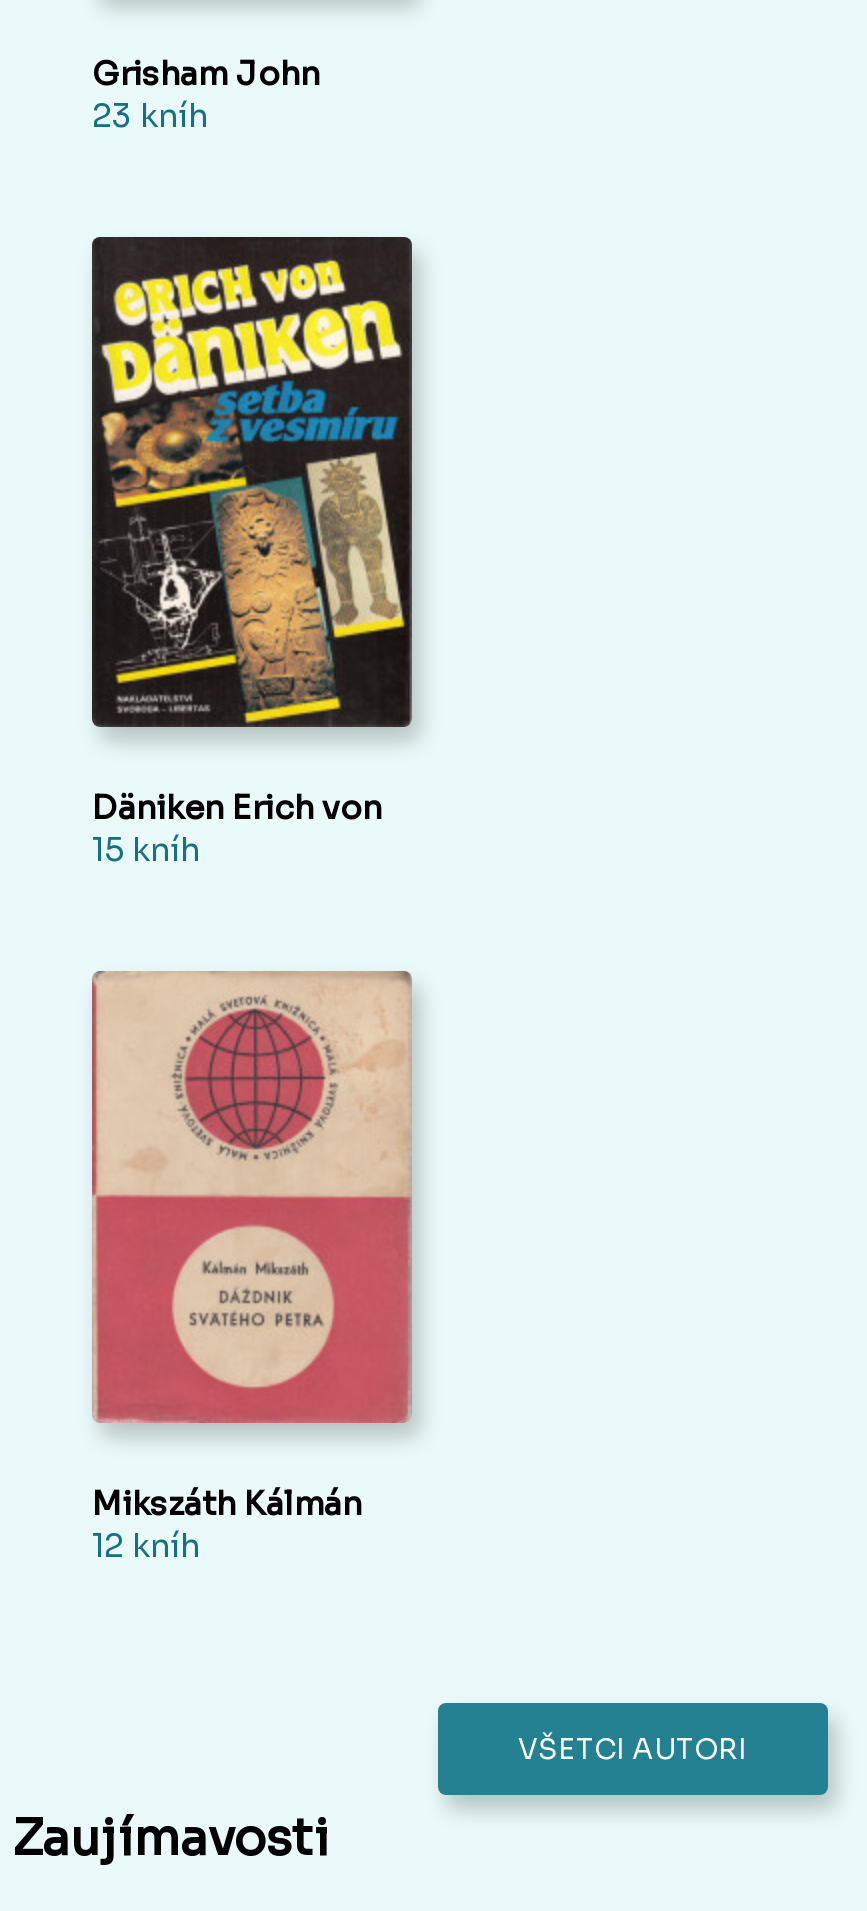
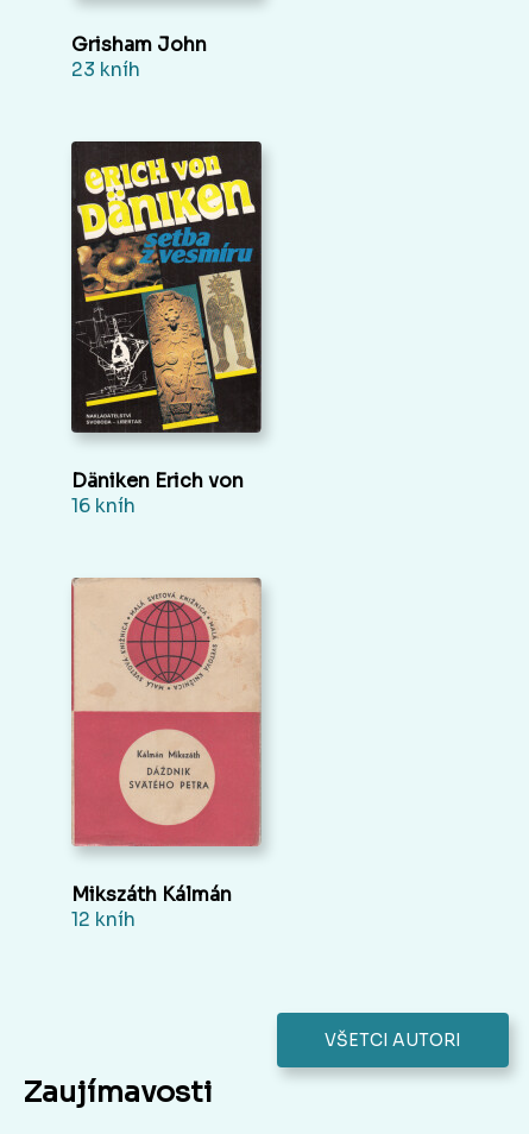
- 15 kníh
+ 16 kníh
